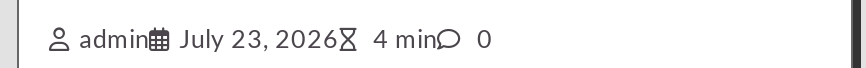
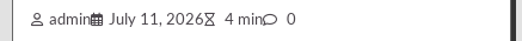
- admin July 23, 2026 4 min 0
+ admin July 11, 2026 4 min 0
